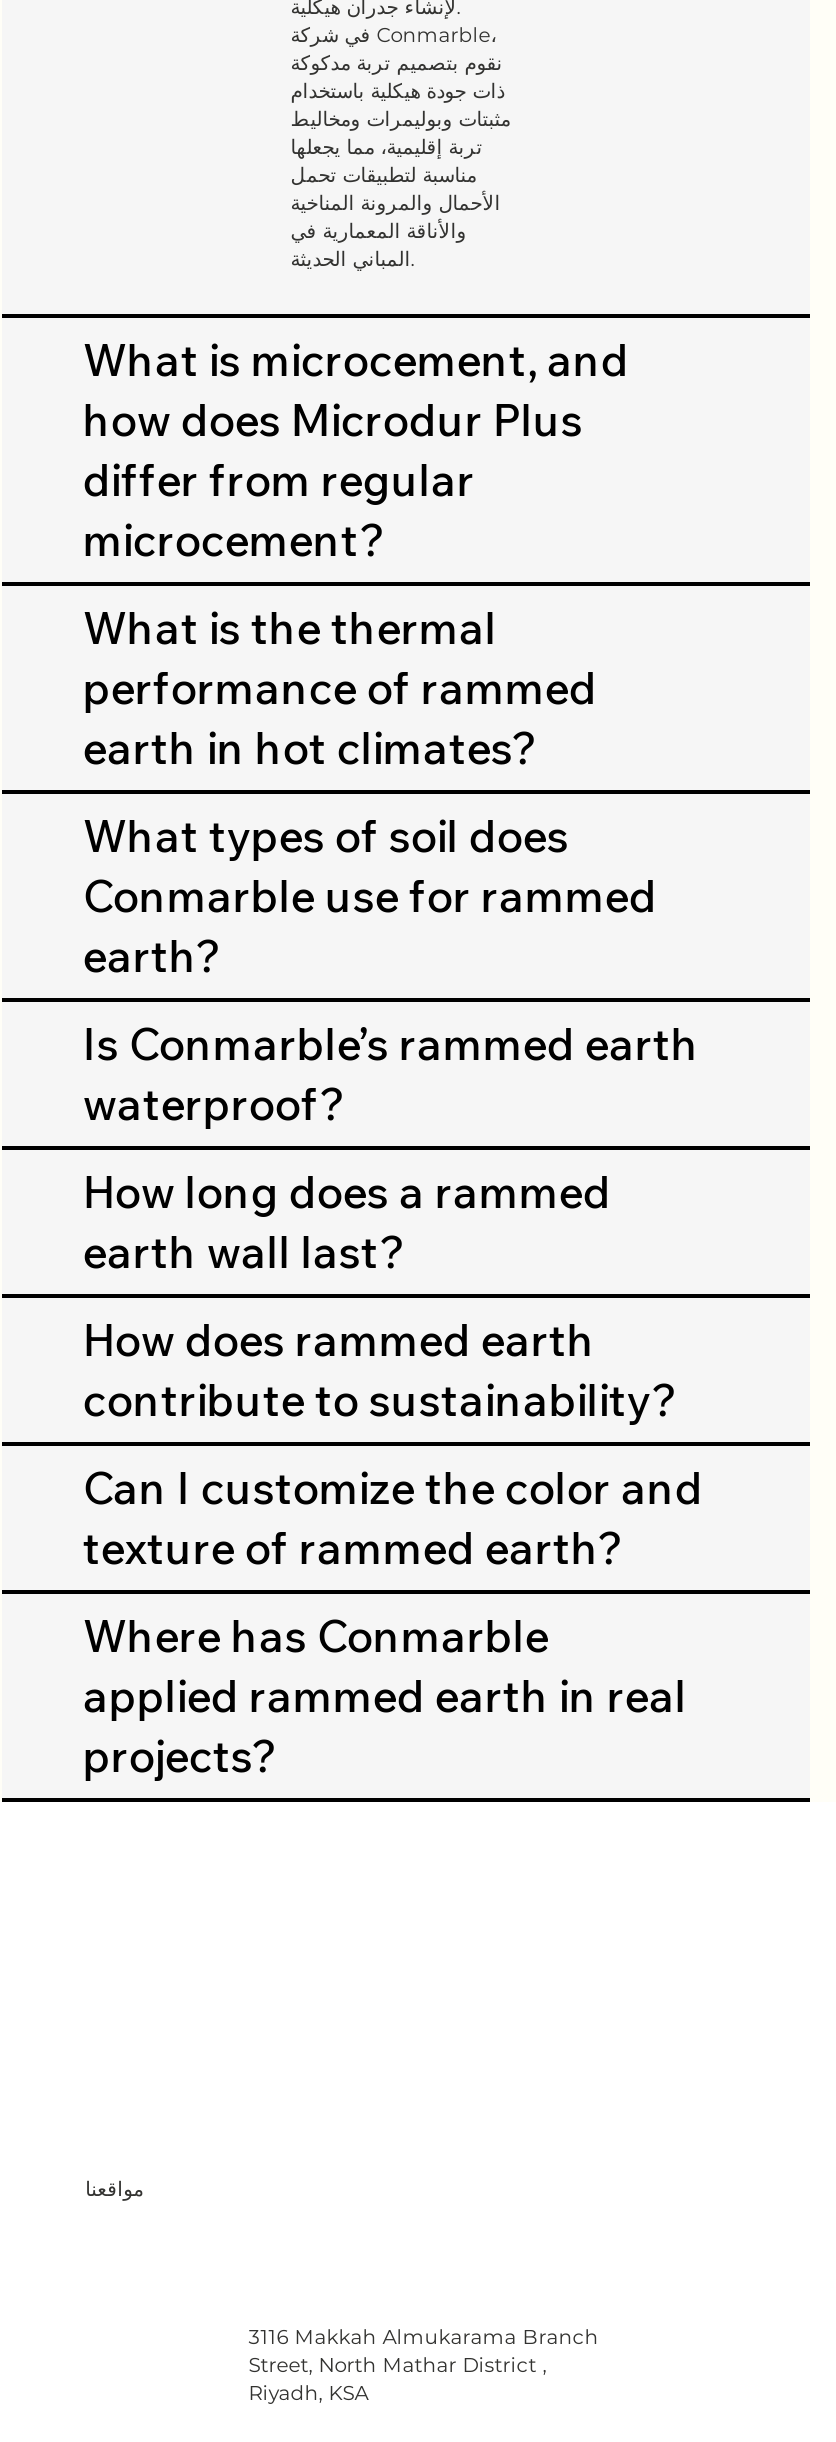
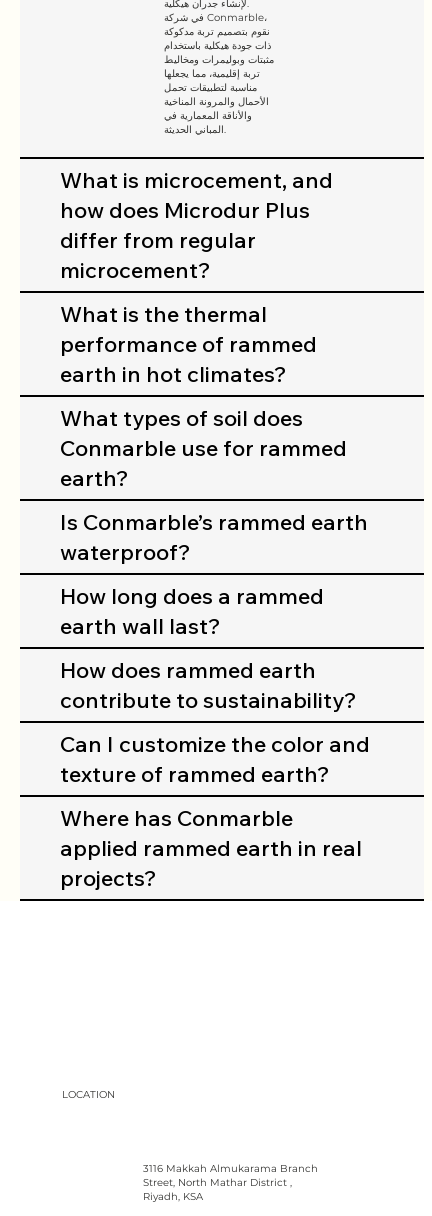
- مواقعنا
+ LOCATION
